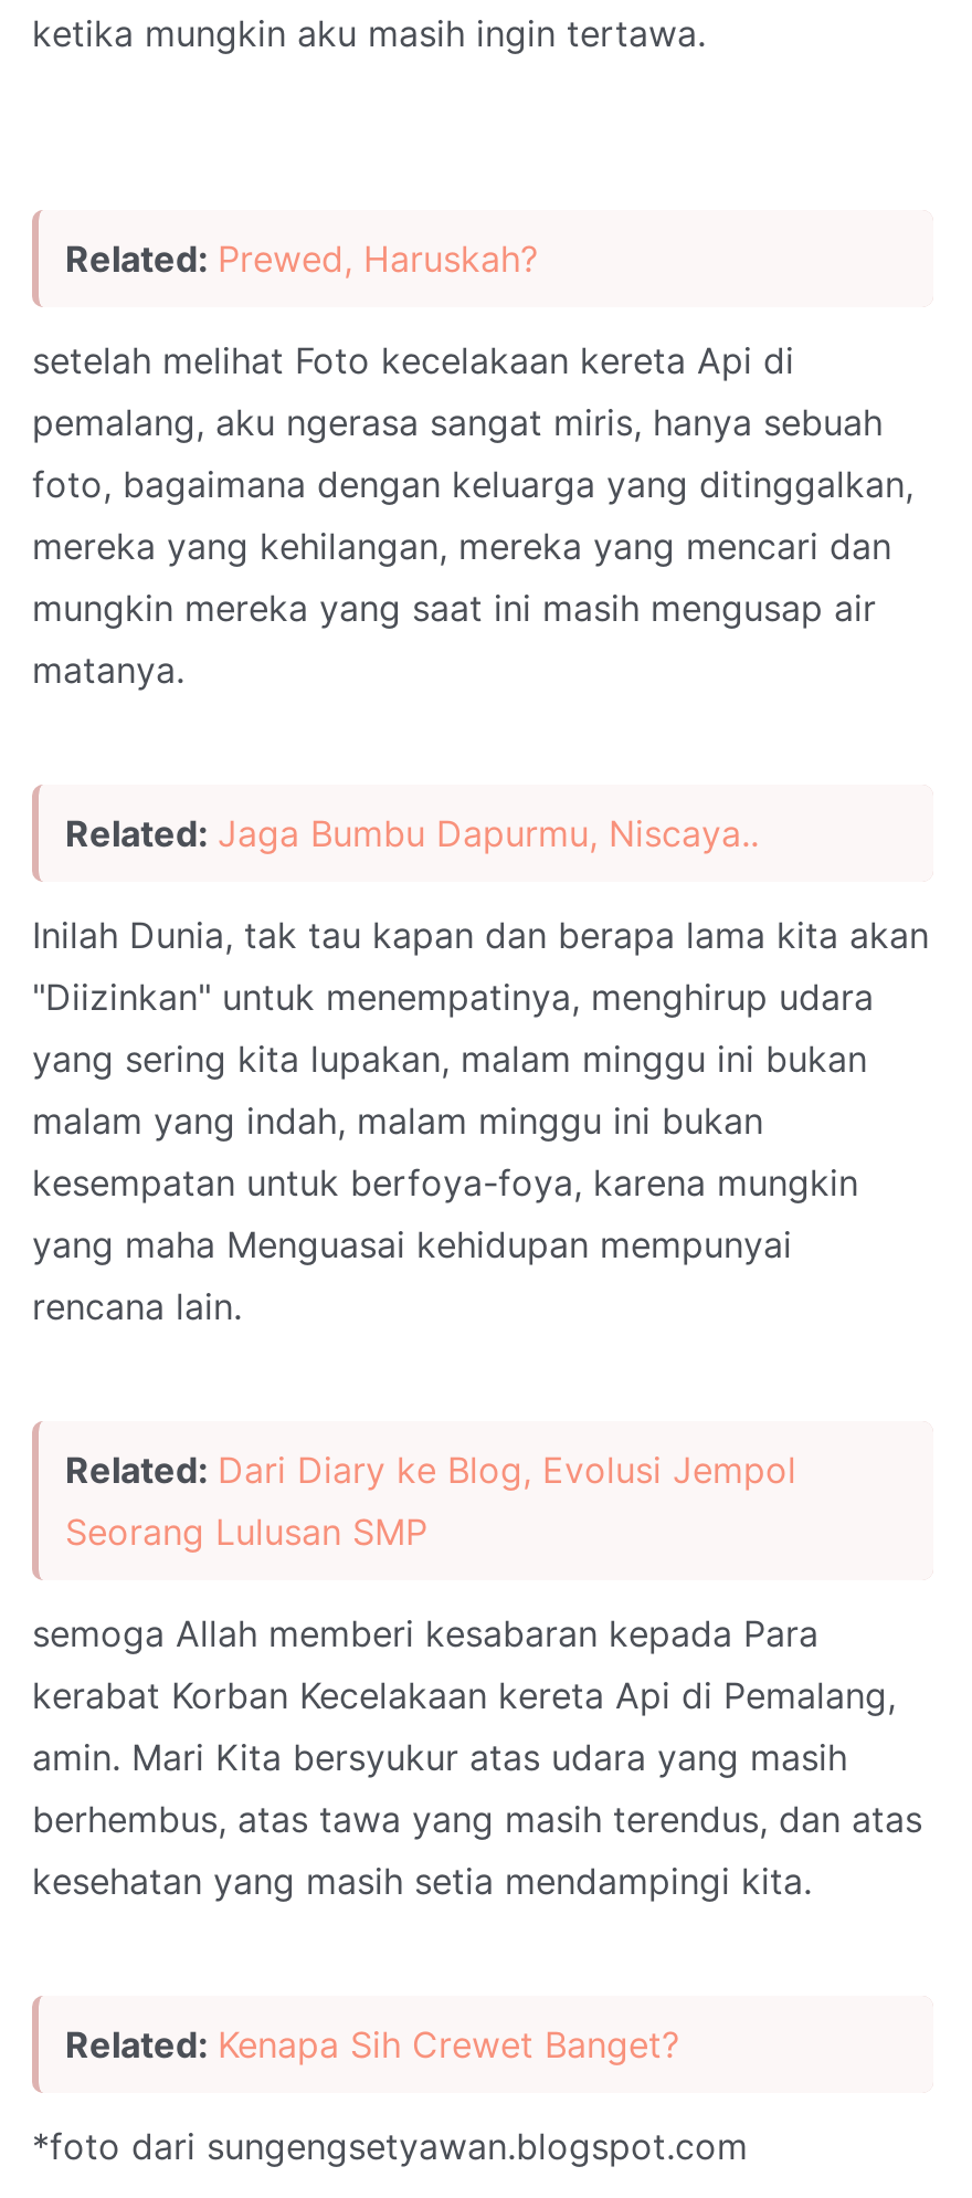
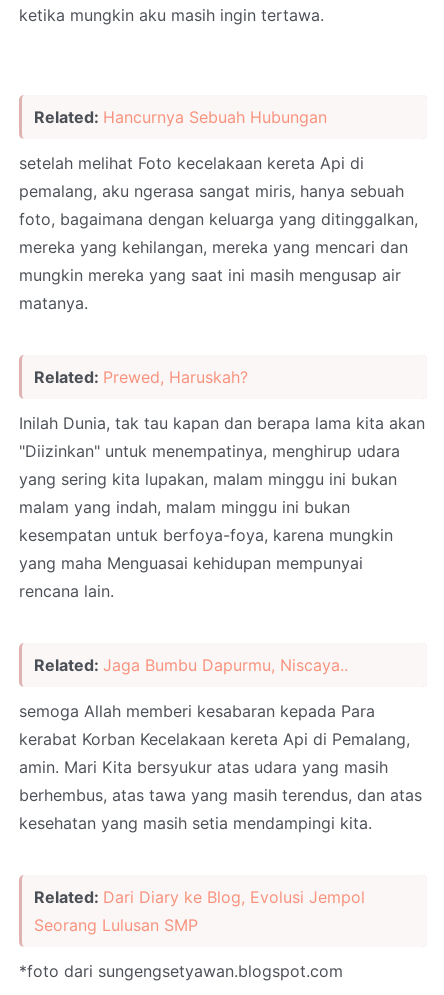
+ Related: Hancurnya Sebuah Hubungan

moved down: Related: Prewed, Haruskah?

moved down: Related: Jaga Bumbu Dapurmu, Niscaya..

moved down: Related: Dari Diary ke Blog, Evolusi Jempol | Seorang Lulusan SMP

moved up: semoga Allah memberi kesabaran kepada Para | kerabat Korban Kecelakaan kereta Api di Pemalang, | amin. Mari Kita bersyukur atas udara yang masih | berhembus, atas tawa yang masih terendus, dan atas | kesehatan yang masih setia mendampingi kita.

- Related: Kenapa Sih Crewet Banget?
